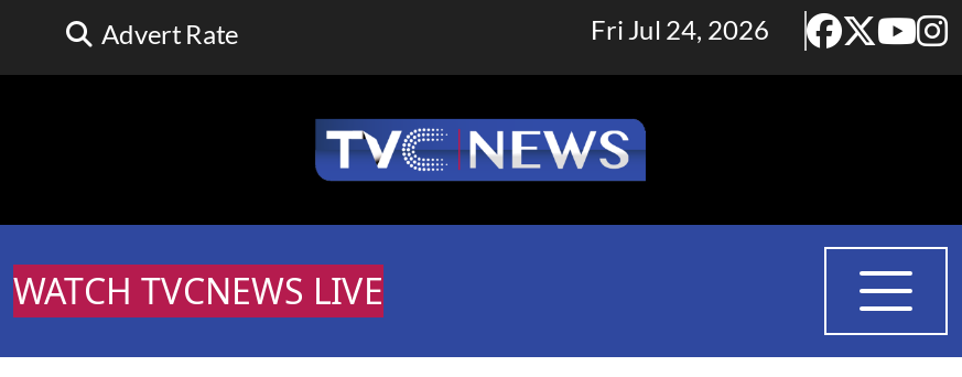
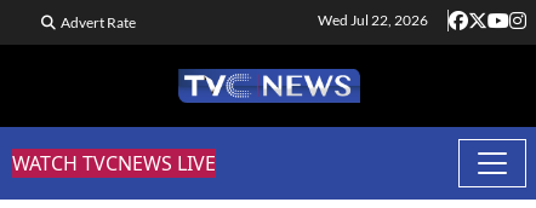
- Fri Jul 24, 2026
+ Wed Jul 22, 2026
